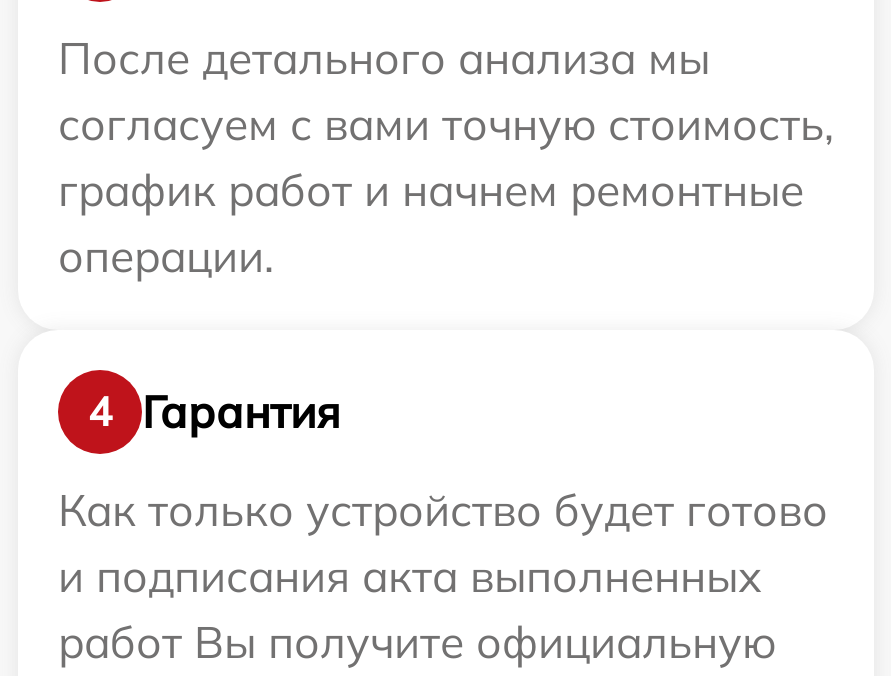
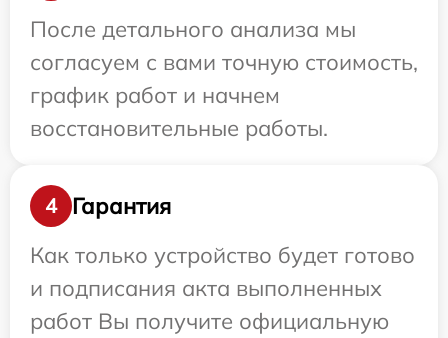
- график работ и начнем ремонтные
- операции.
+ график работ и начнем
+ восстановительные работы.
